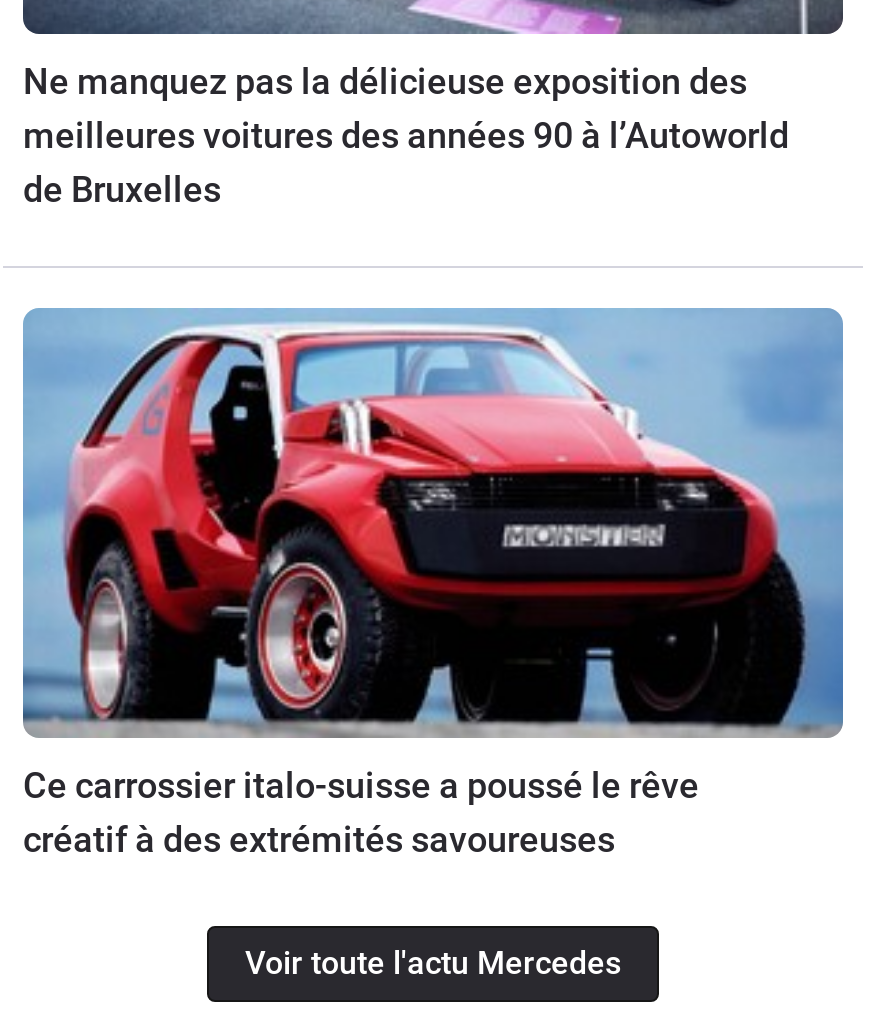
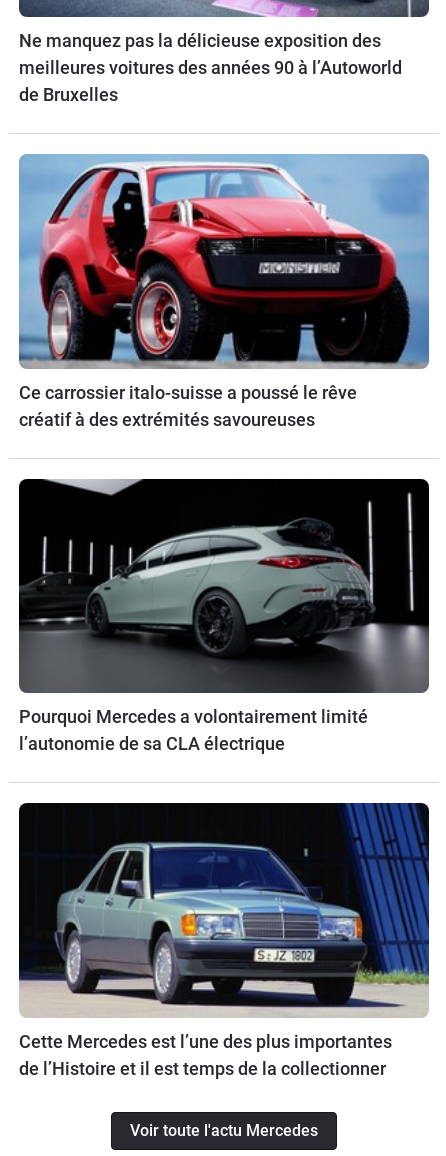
+ [image]
+ Pourquoi Mercedes a volontairement limité
+ l’autonomie de sa CLA électrique

+ [image]
+ Cette Mercedes est l’une des plus importantes
+ de l’Histoire et il est temps de la collectionner
